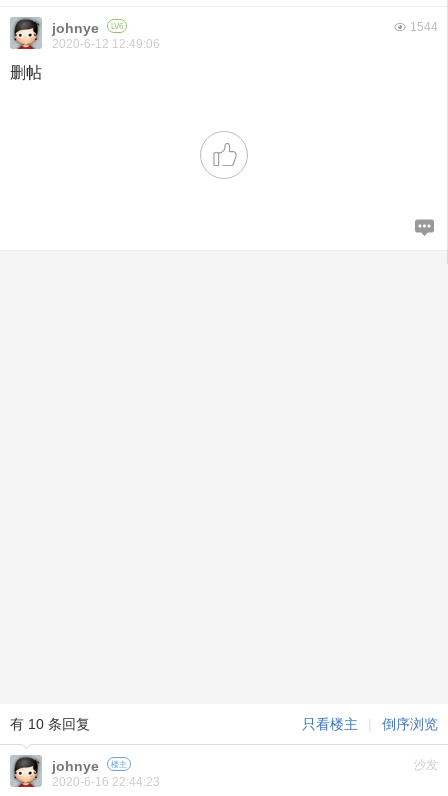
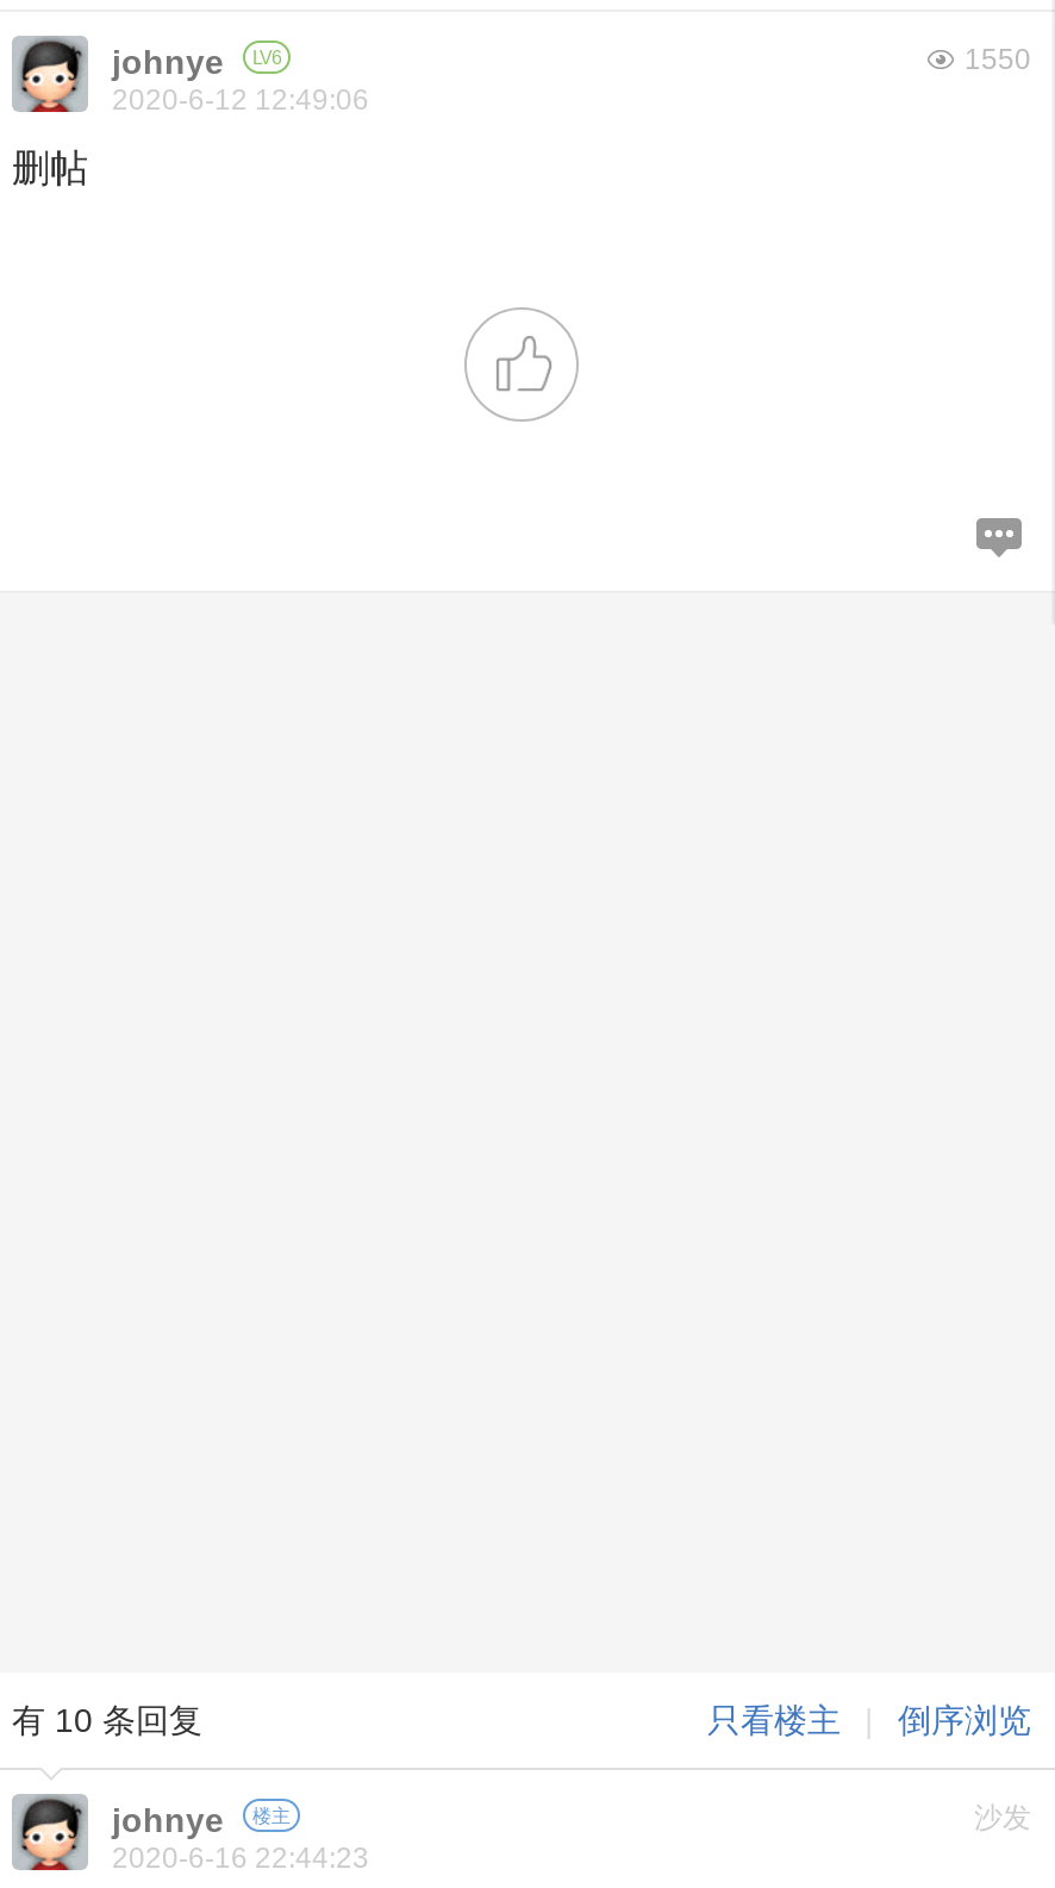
- 1544
+ 1550
